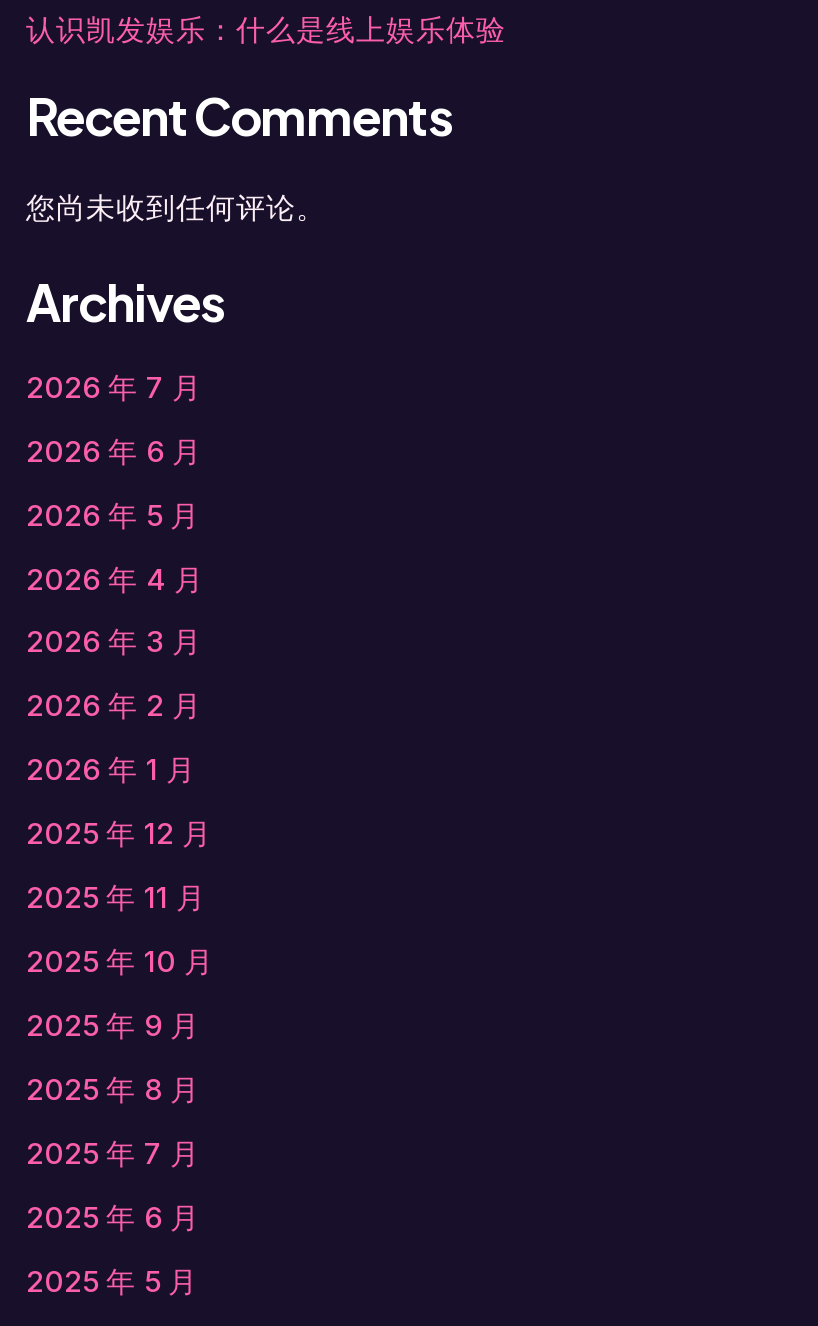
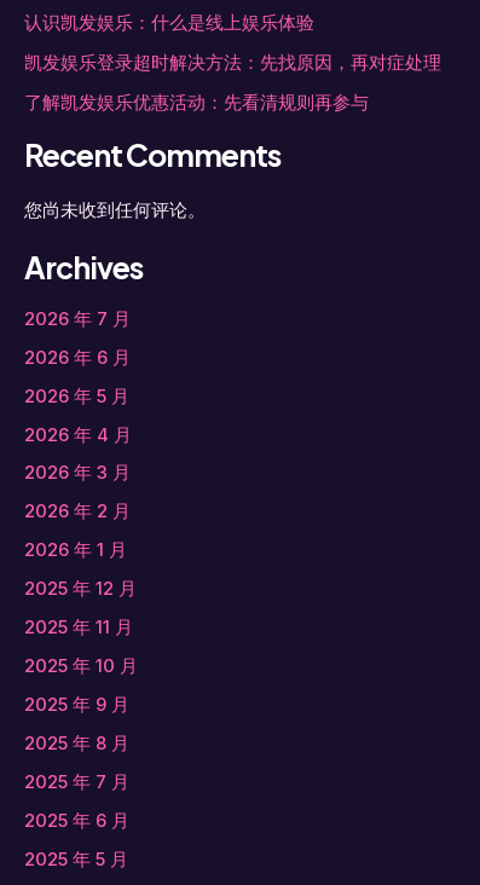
+ 凯发娱乐登录超时解决方法：先找原因，再对症处理
+ 了解凯发娱乐优惠活动：先看清规则再参与
